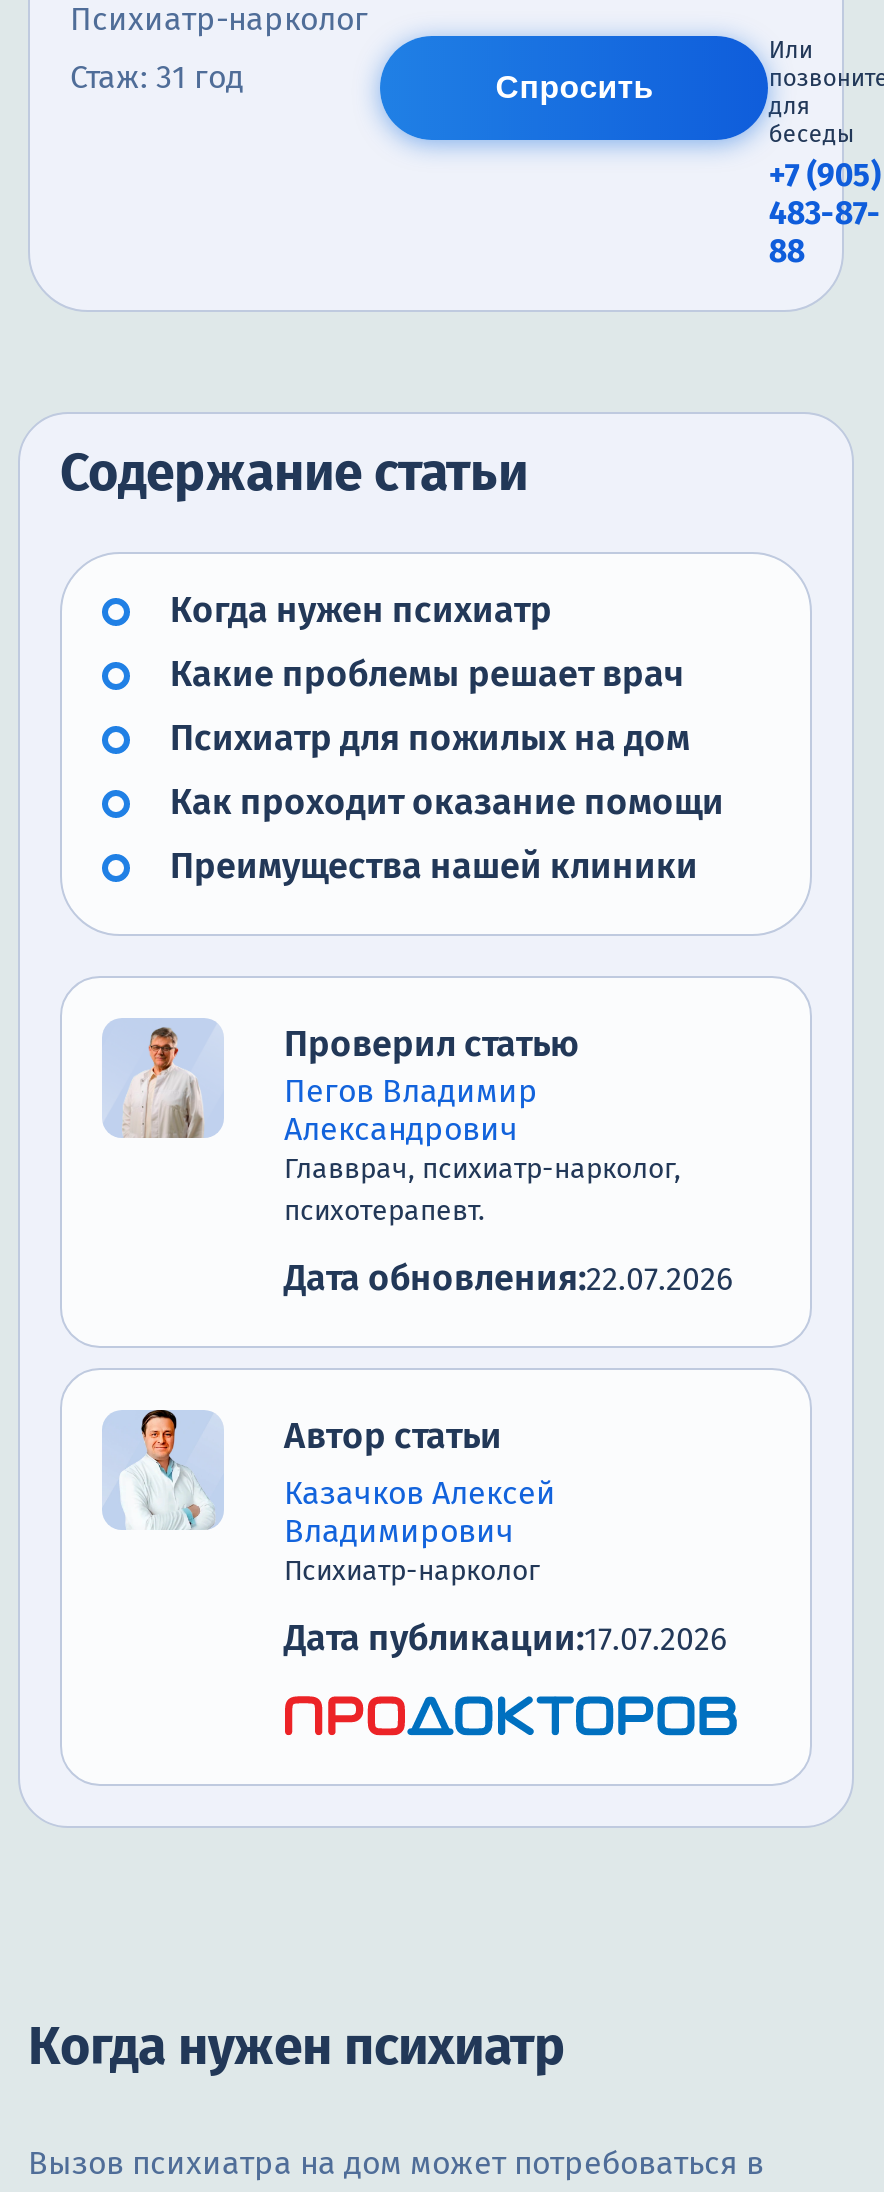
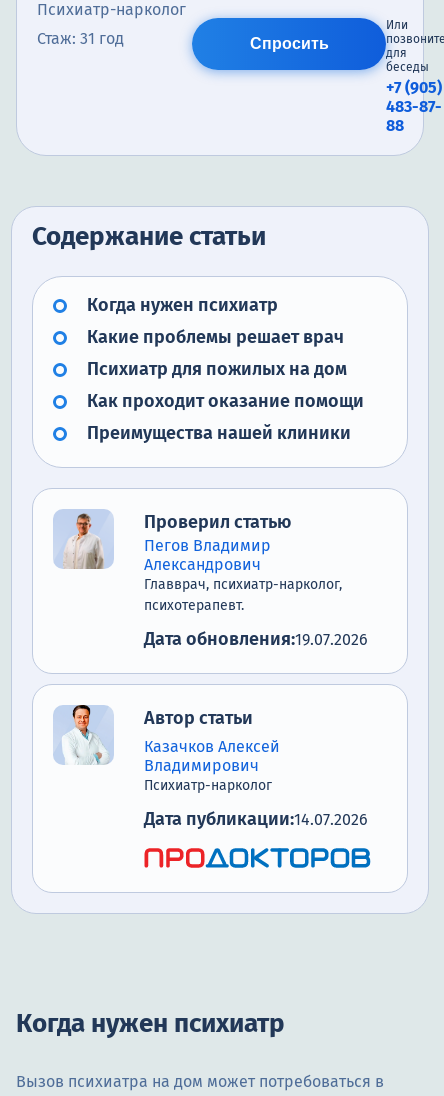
- Дата обновления:22.07.2026
+ Дата обновления:19.07.2026

- Дата публикации:17.07.2026
+ Дата публикации:14.07.2026
